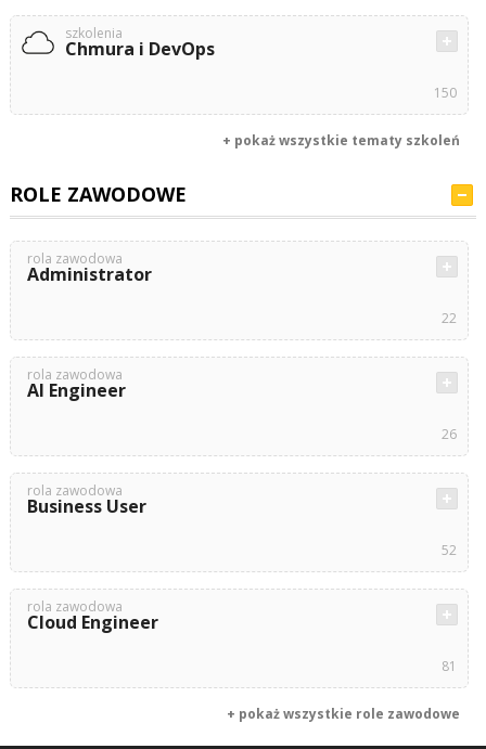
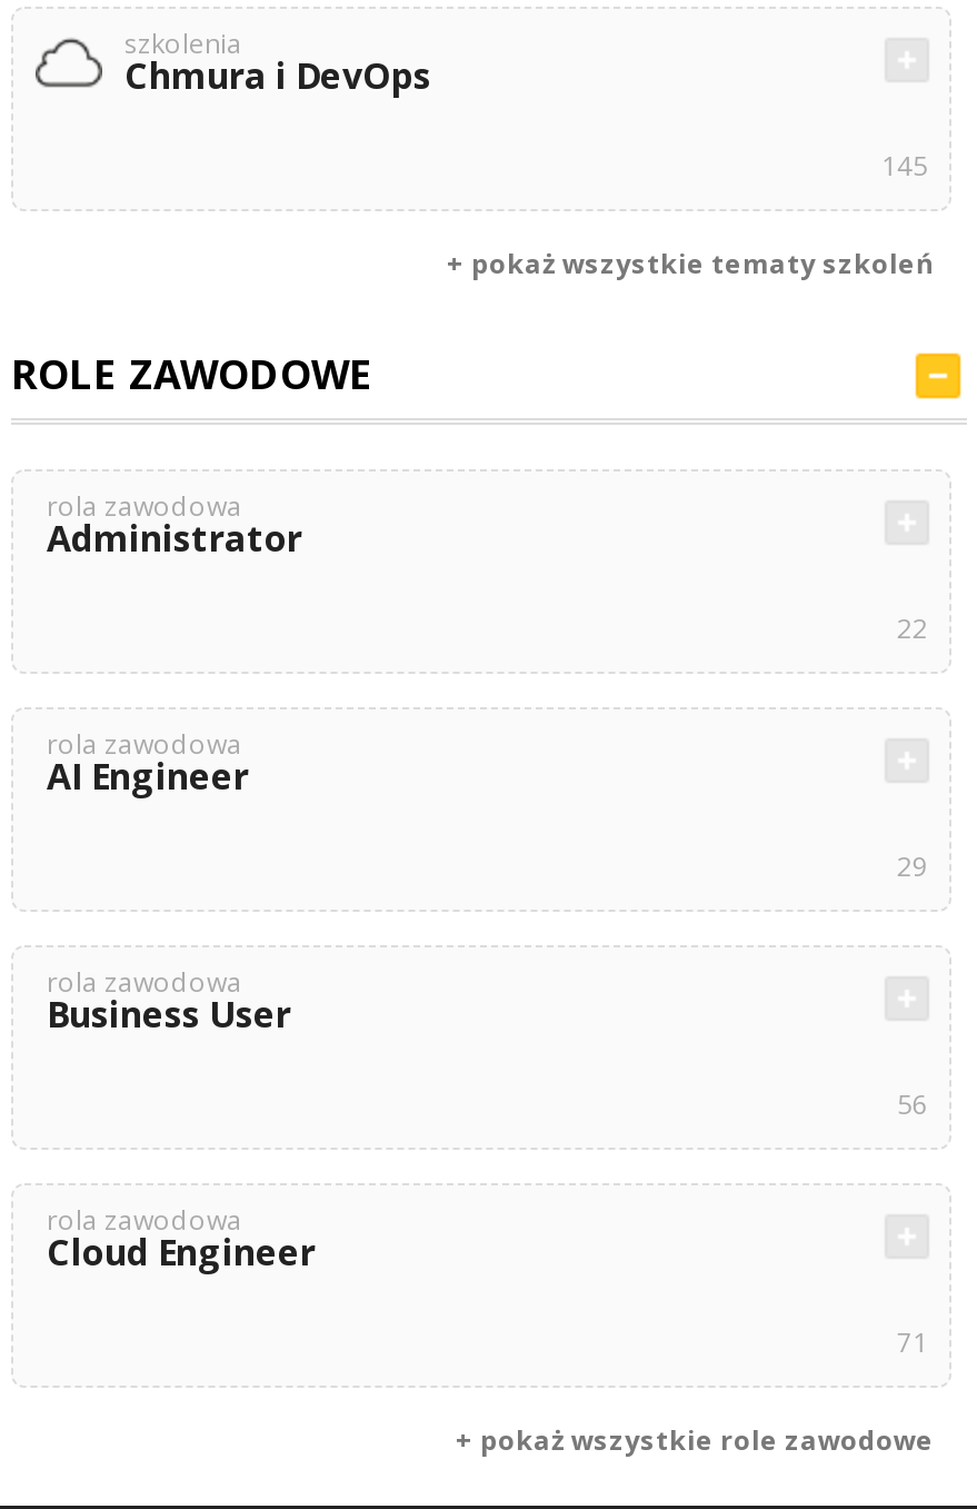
- 150
+ 145

- 26
+ 29

- 52
+ 56

- 81
+ 71
